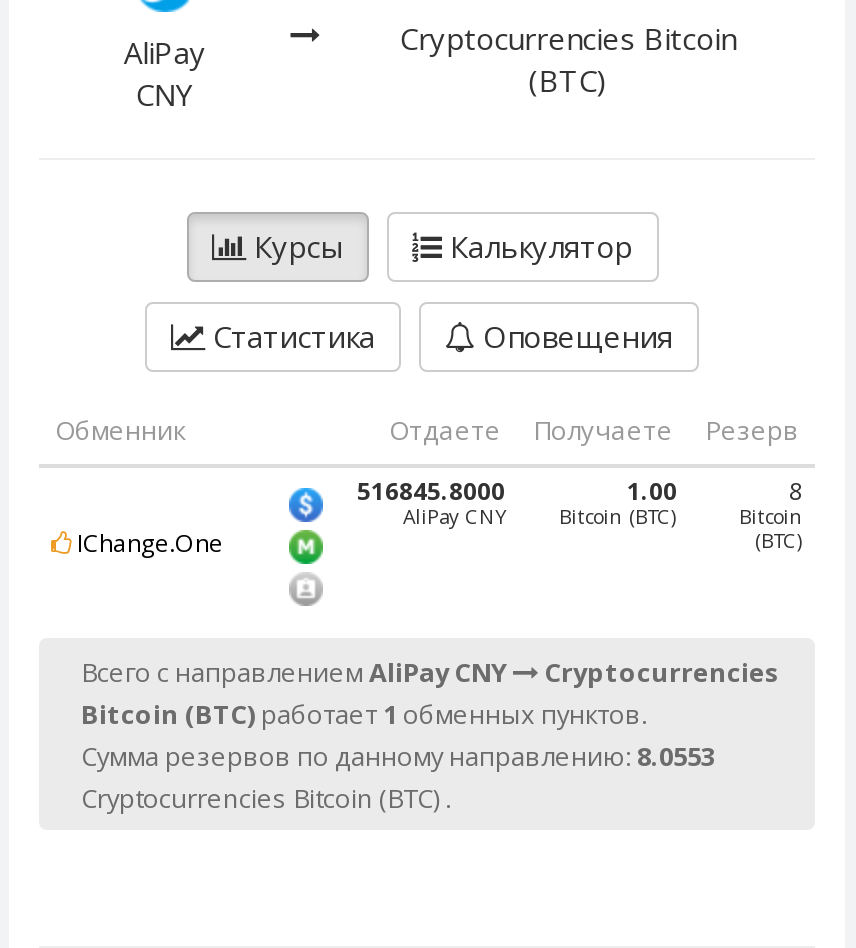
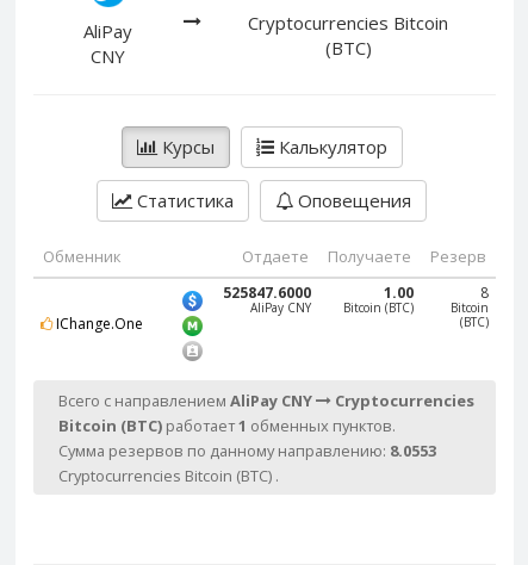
- 516845.8000
+ 525847.6000
